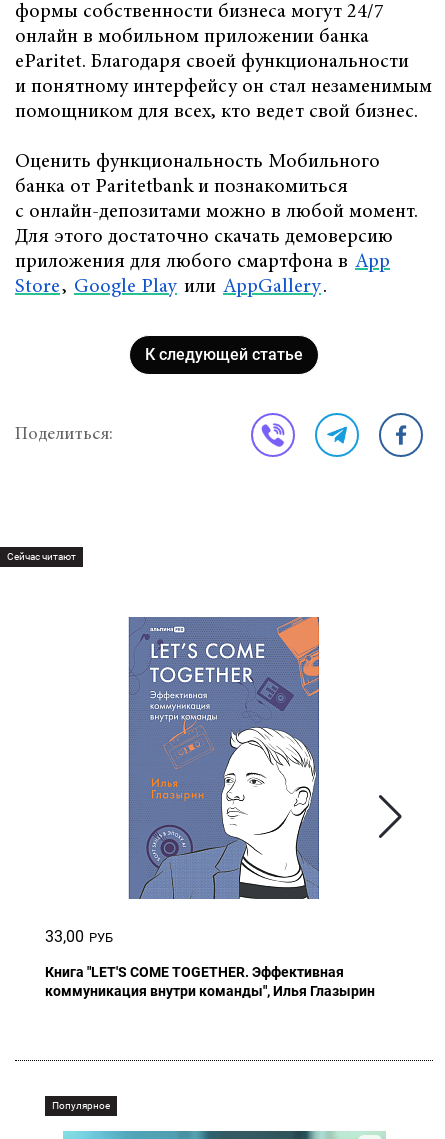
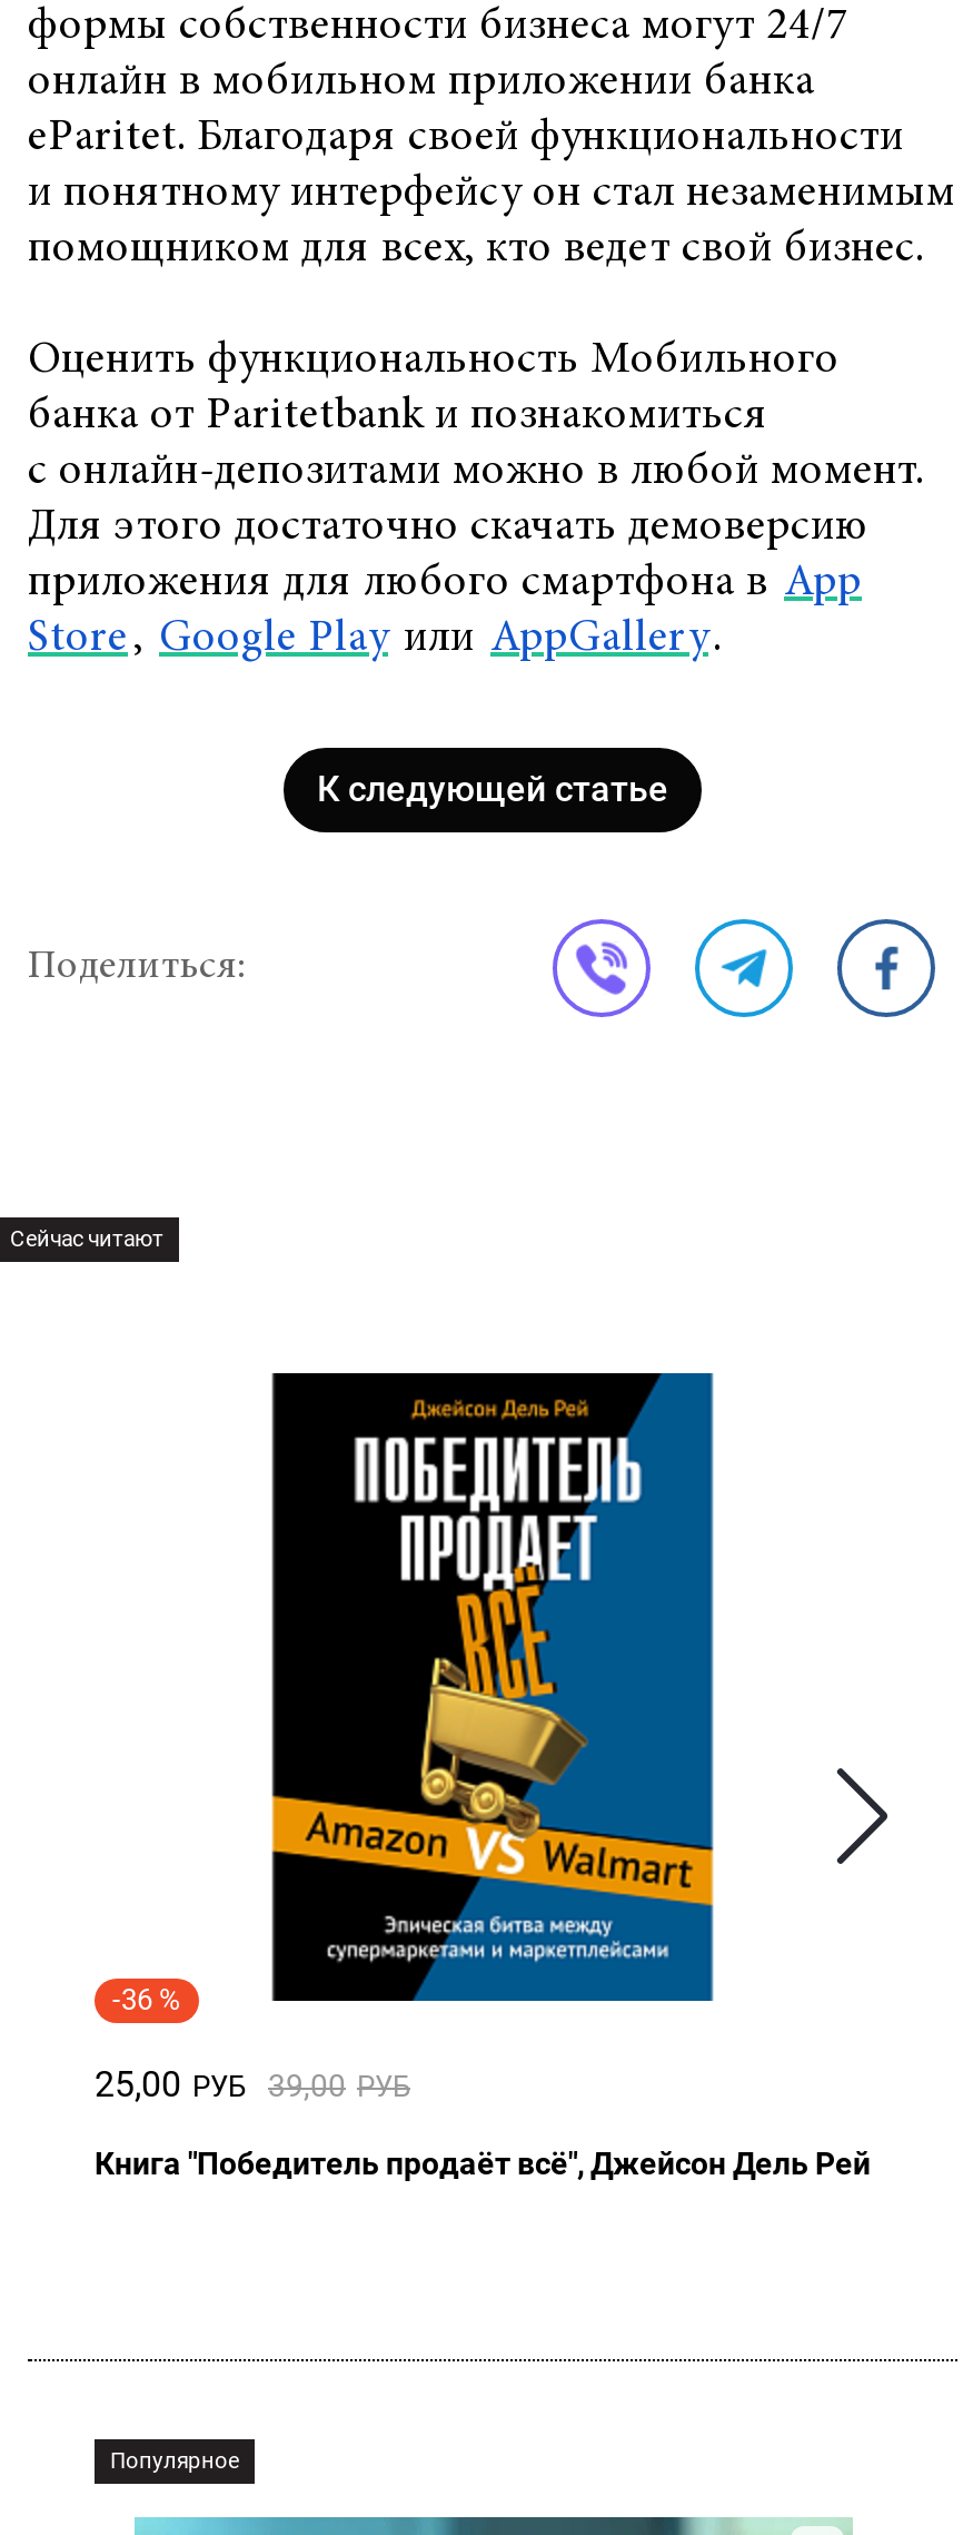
- [image]
- 33,00 РУБ
- Книга "LET'S COME TOGETHER. Эффективная
- коммуникация внутри команды", Илья Глазырин
+ [image]
+ -36 %
+ 25,00 РУБ
+ 39,00 РУБ
+ Книга "Победитель продаёт всё", Джейсон Дель Рей
